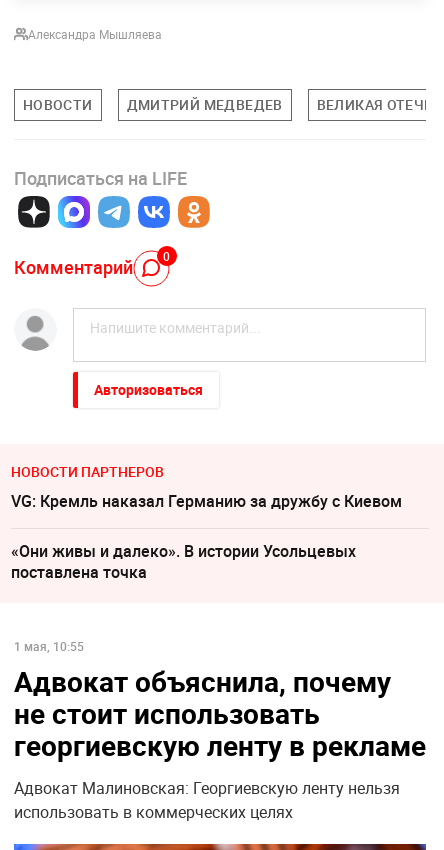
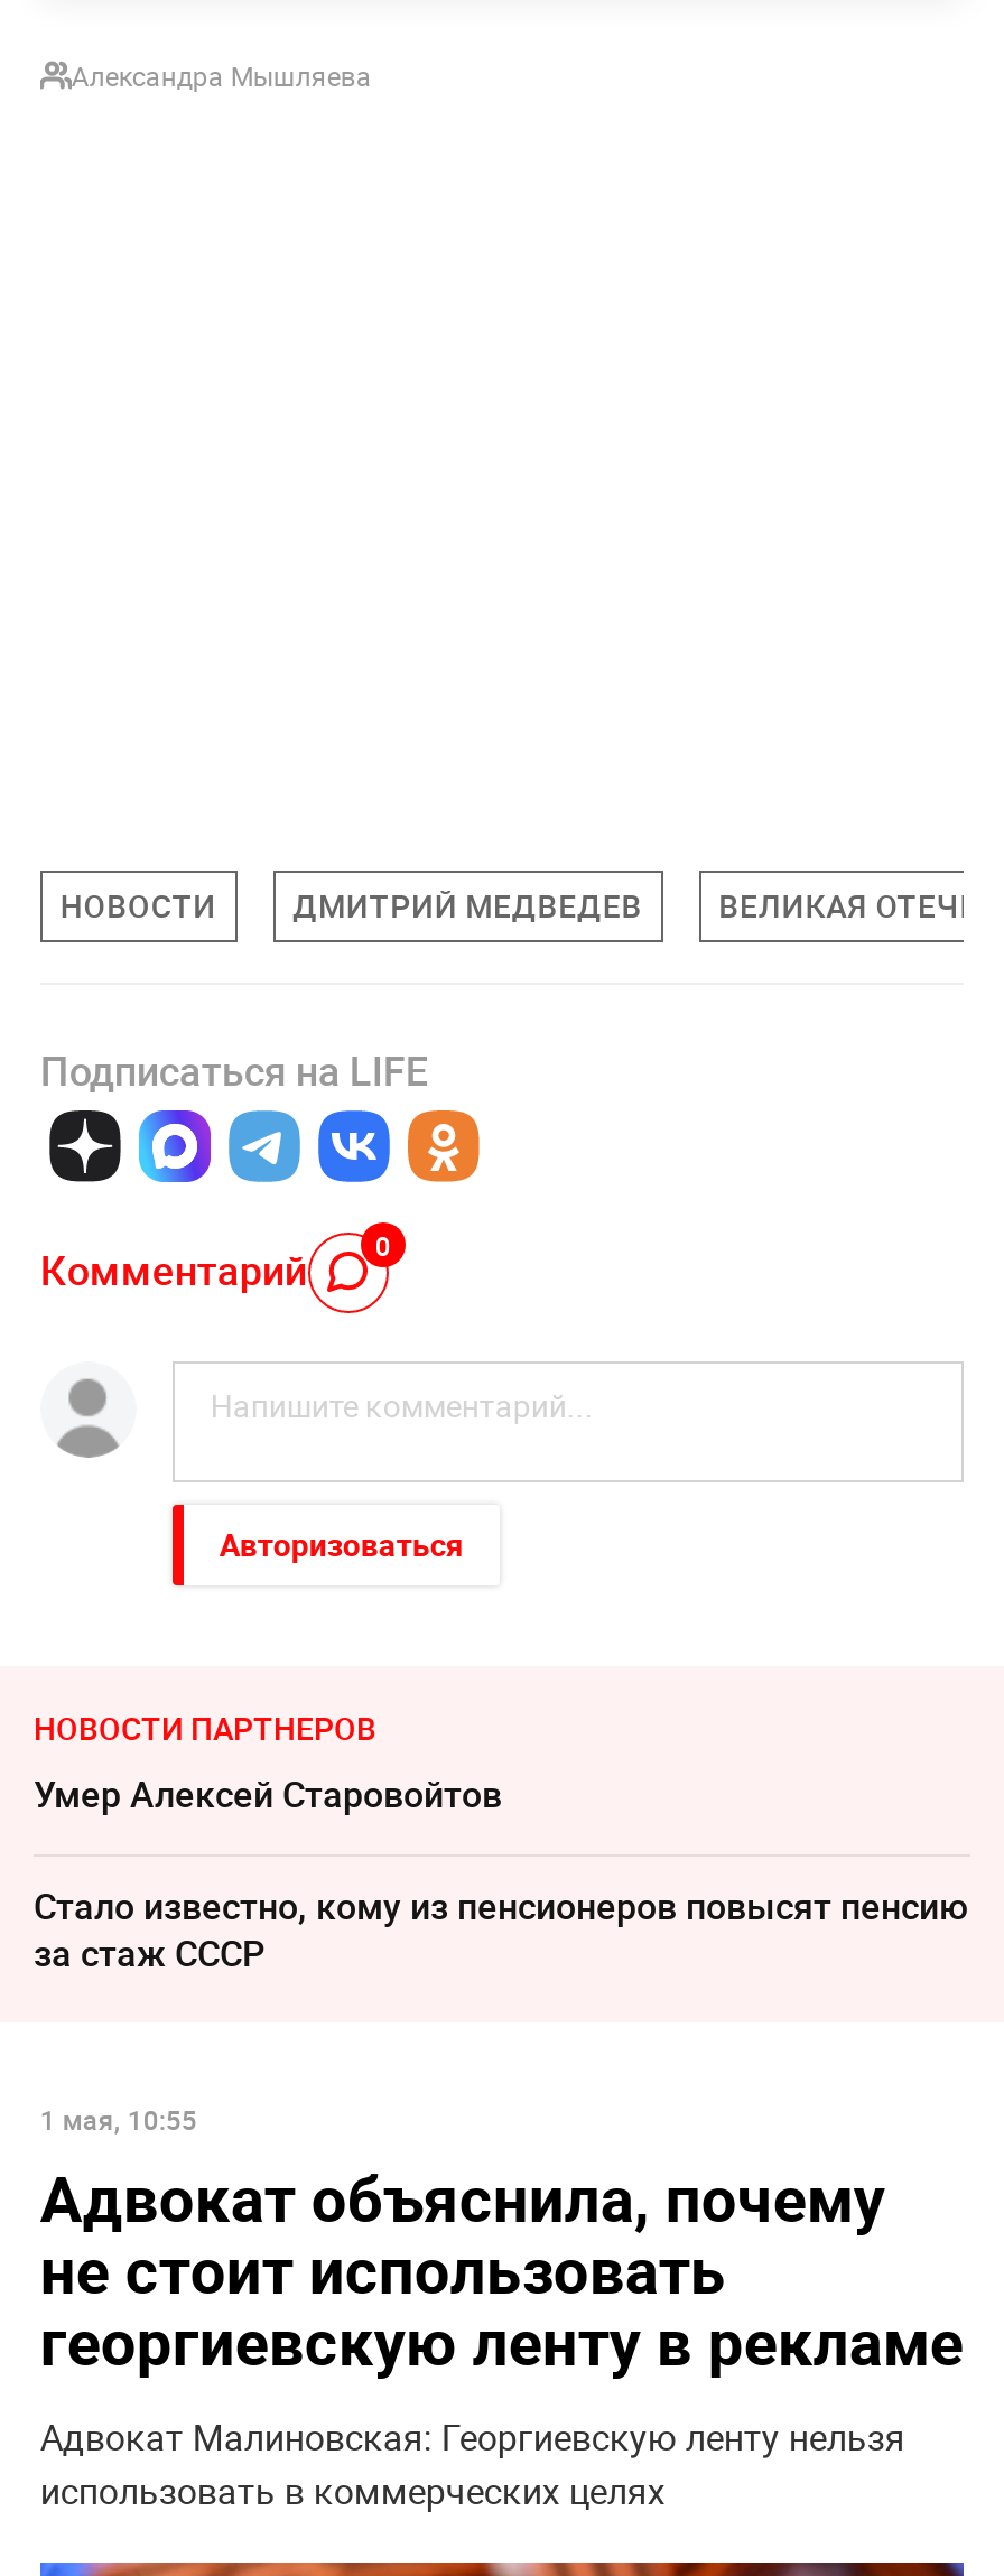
- VG: Кремль наказал Германию за дружбу с Киевом
+ Умер Алексeй Старовойтов

- «Они живы и далеко». В истории Усольцевых
- поставлена точка
+ Стало известно, кому из пенсионеров повысят пенсию
+ за стаж СССР
